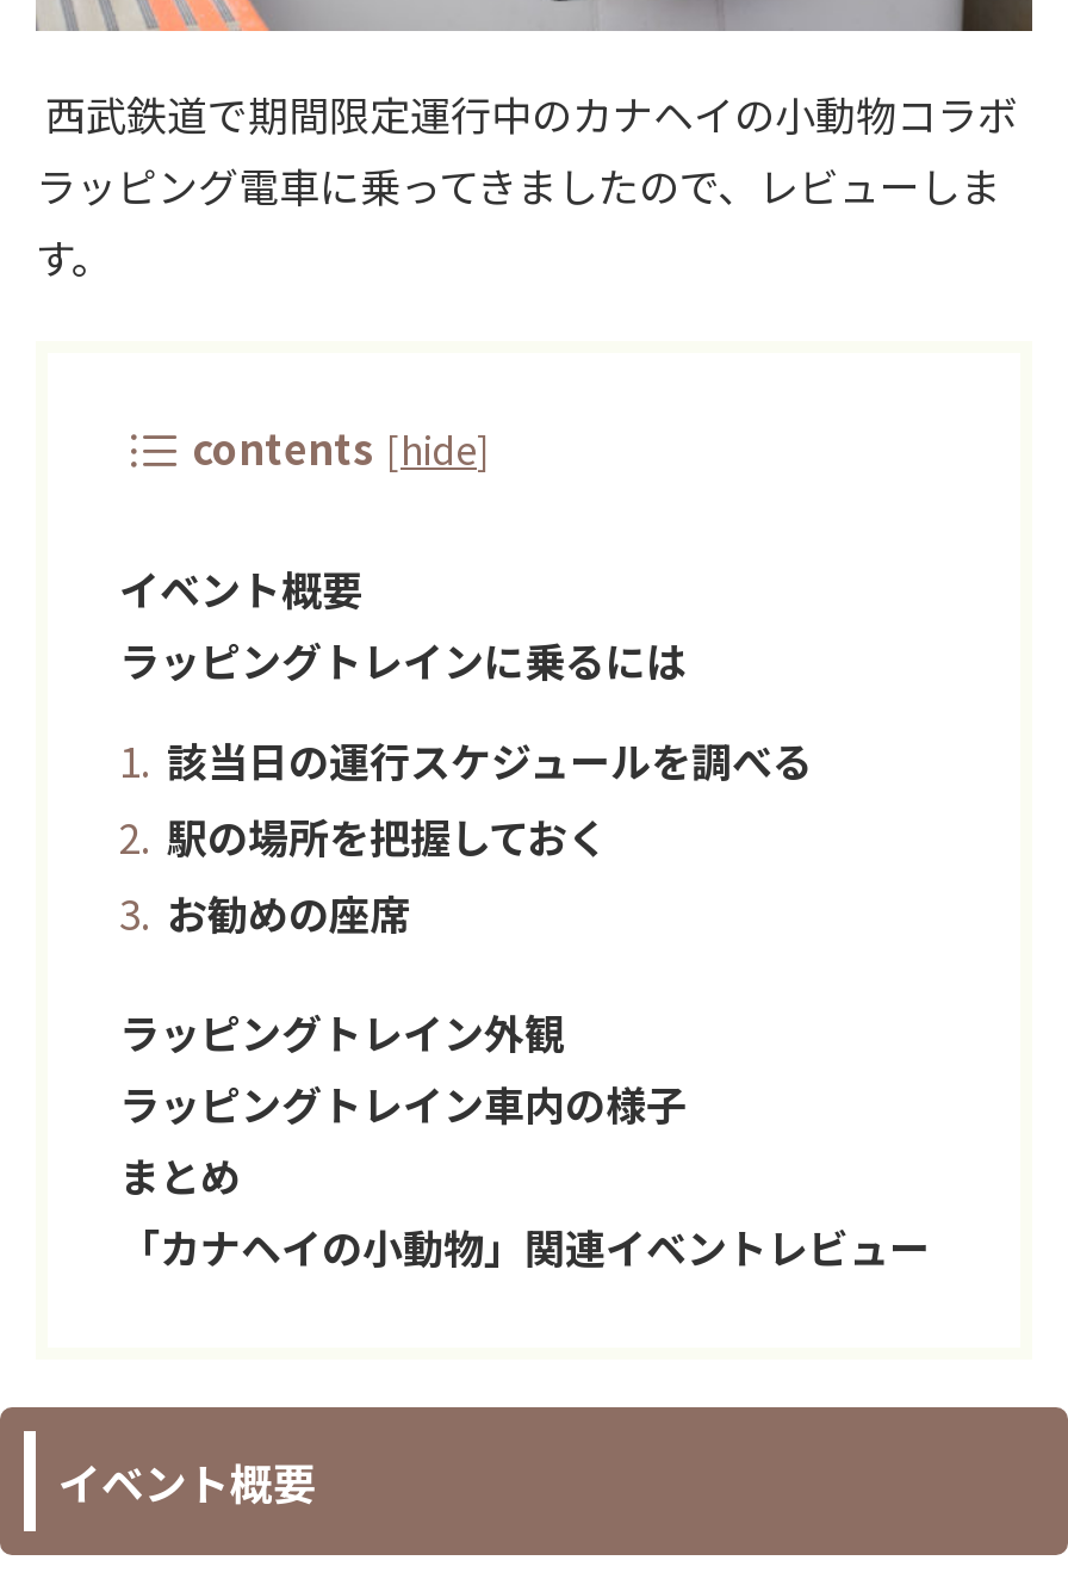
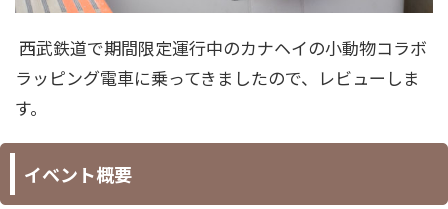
- contents [hide]
- イベント概要
- ラッピングトレインに乗るには
- 該当日の運行スケジュールを調べる
- 駅の場所を把握しておく
- お勧めの座席
- ラッピングトレイン外観
- ラッピングトレイン車内の様子
- まとめ
- 「カナヘイの小動物」関連イベントレビュー
